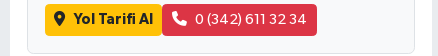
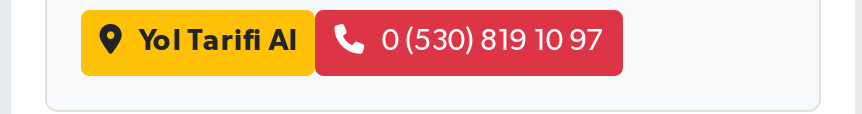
- 0 (342) 611 32 34
+ 0 (530) 819 10 97
